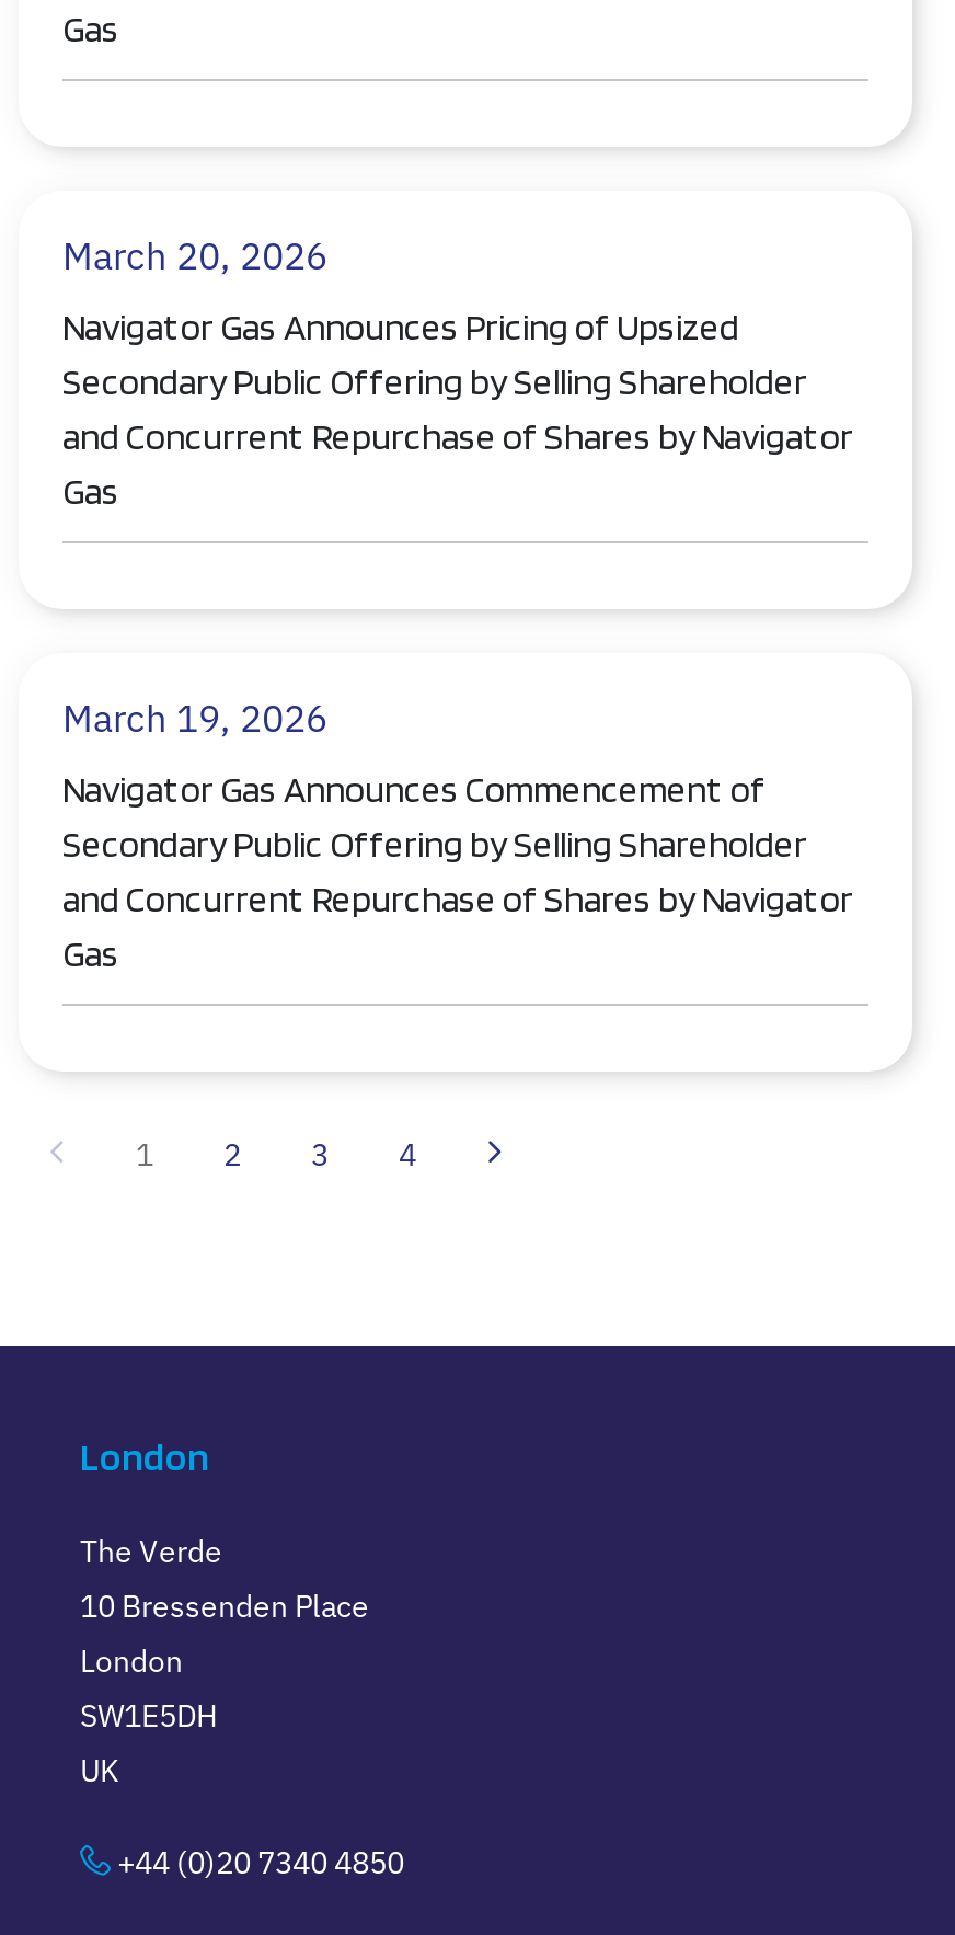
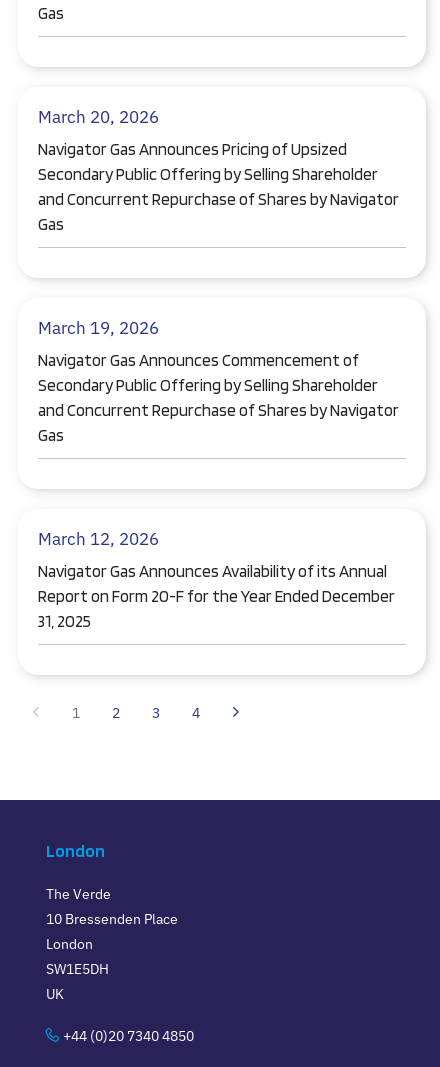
+ March 12, 2026
+ Navigator Gas Announces Availability of its Annual
+ Report on Form 20-F for the Year Ended December
+ 31, 2025
